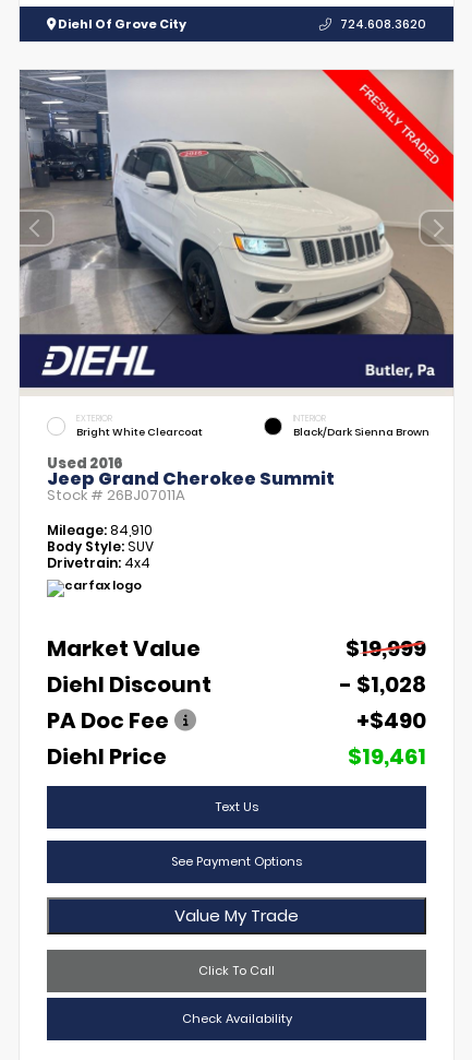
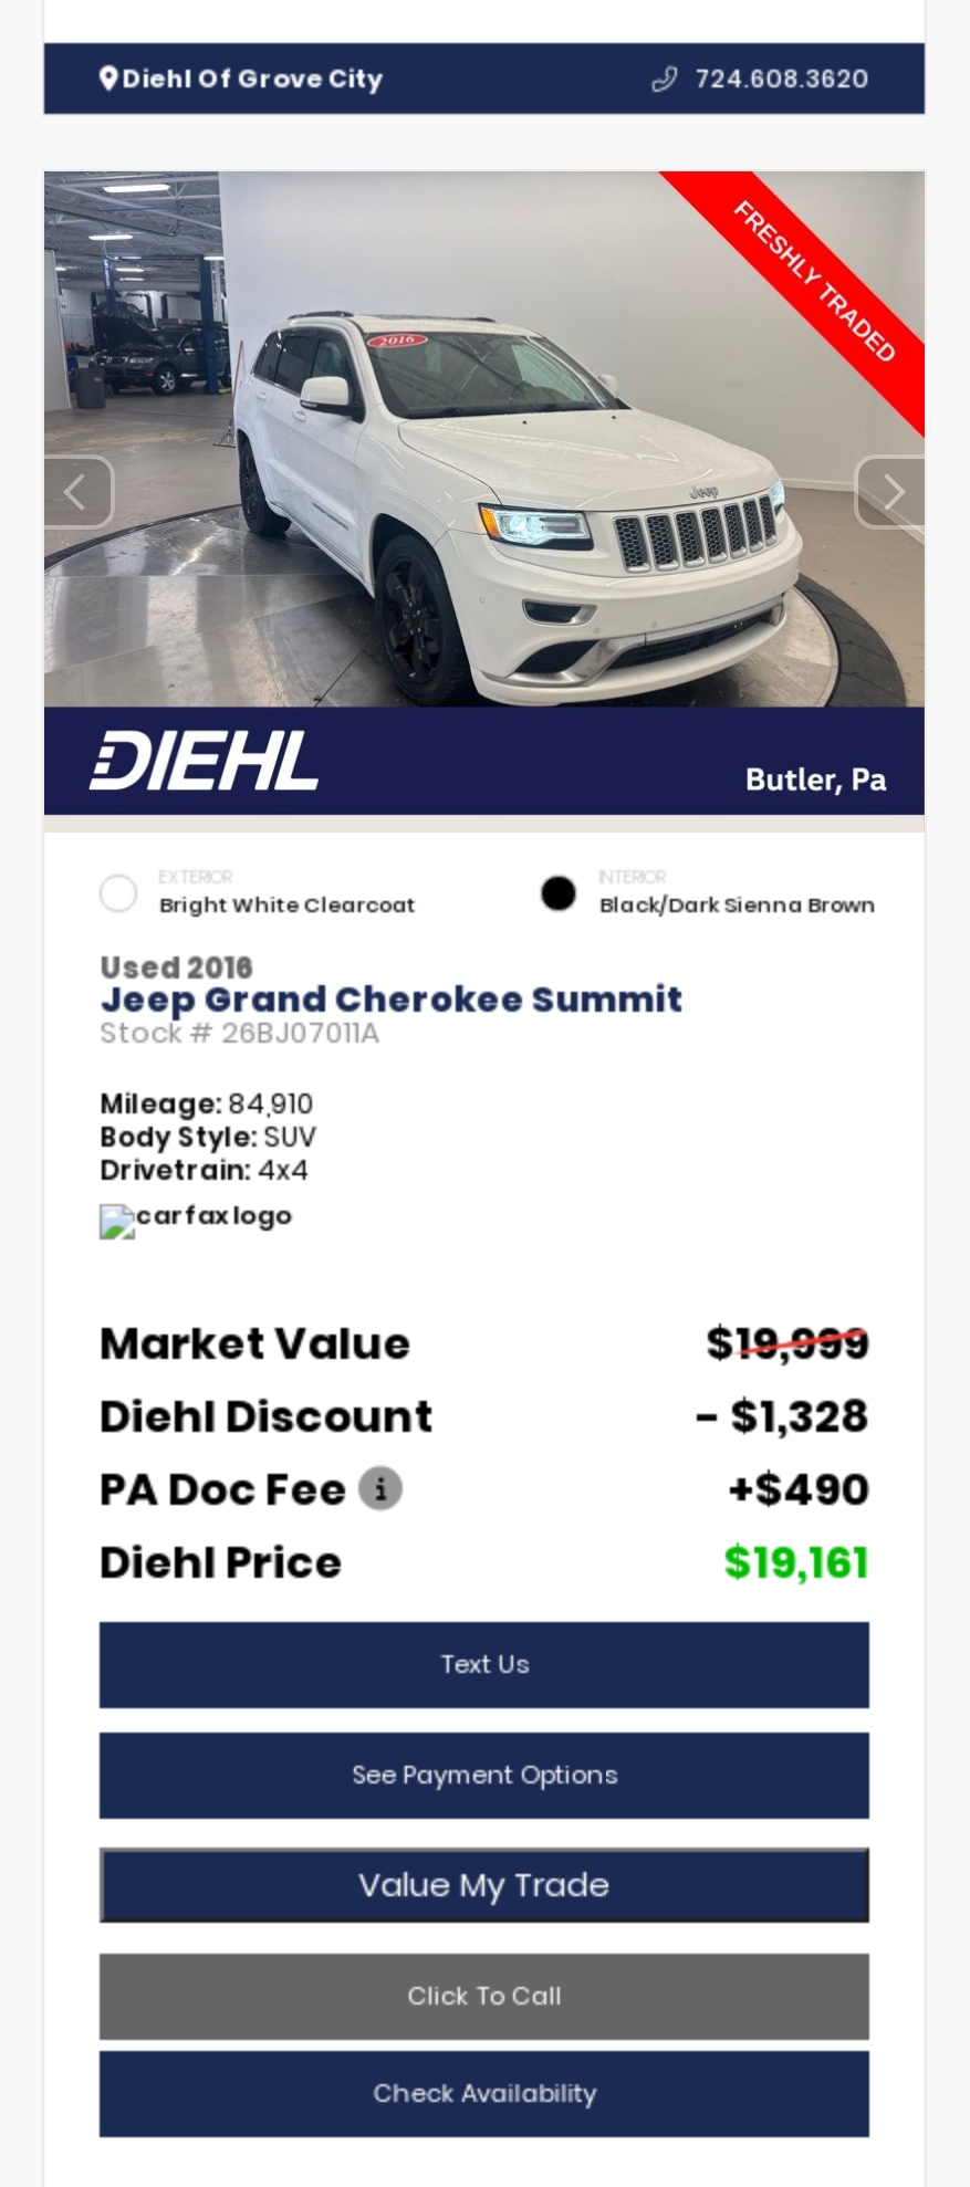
- - $1,028
+ - $1,328

- $19,461
+ $19,161
